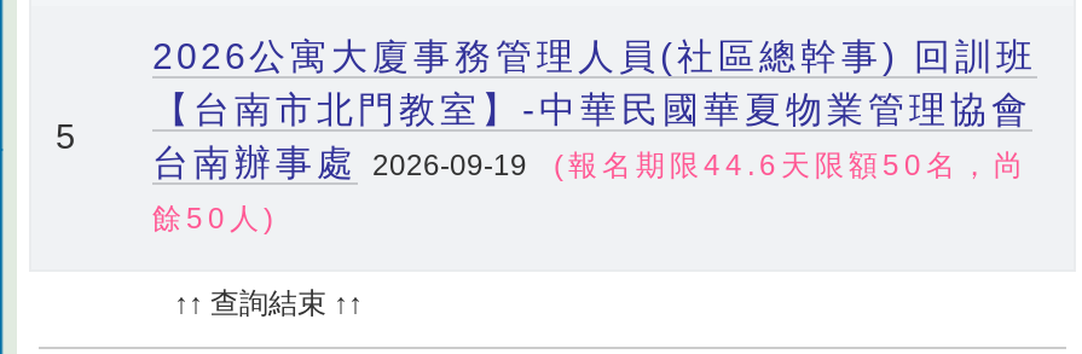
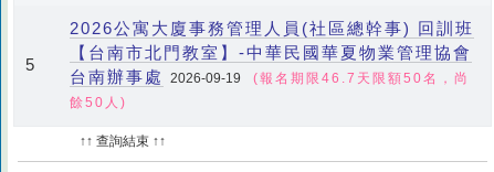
- 台南辦事處 2026-09-19 (報名期限44.6天限額50名，尚
+ 台南辦事處 2026-09-19 (報名期限46.7天限額50名，尚
